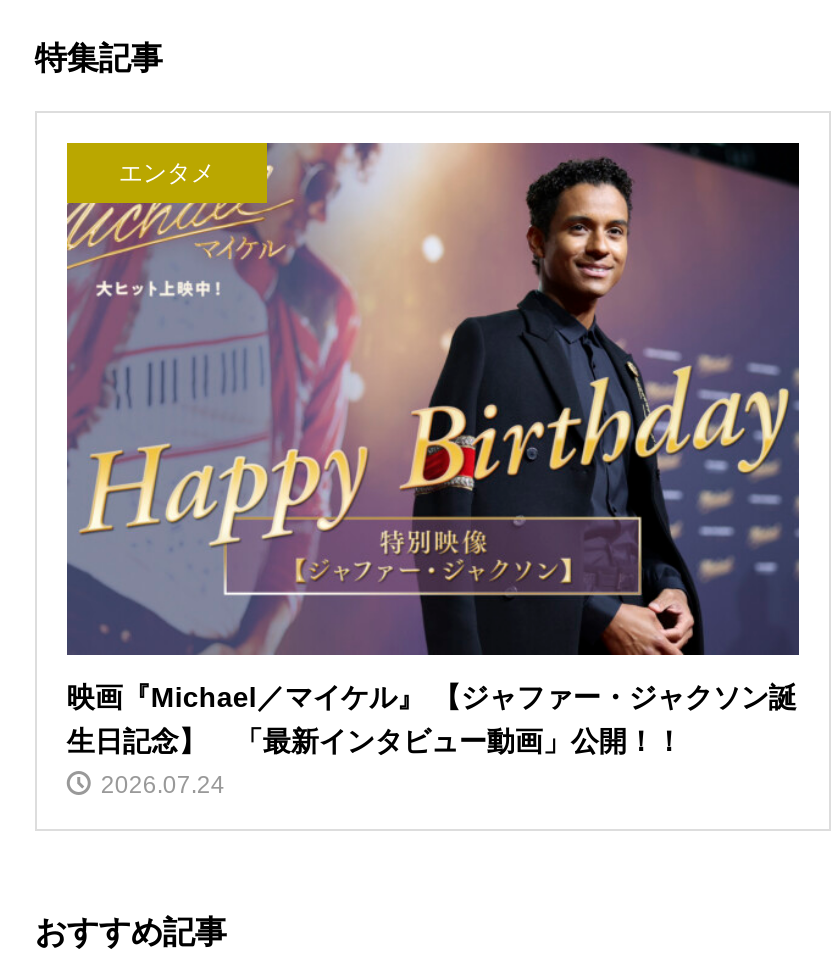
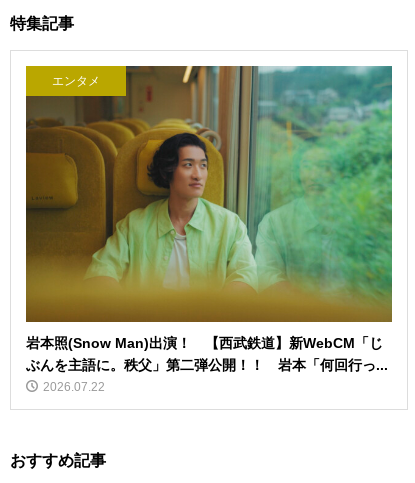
- [image]
- 映画『Michael／マイケル』 【ジャファー・ジャクソン誕
- 生日記念】 「最新インタビュー動画」公開！！
- 2026.07.24
+ [image]
+ 岩本照(Snow Man)出演！ 【西武鉄道】新WebCM「じ
+ ぶんを主語に。秩父」第二弾公開！！ 岩本「何回行っ...
+ 2026.07.22
